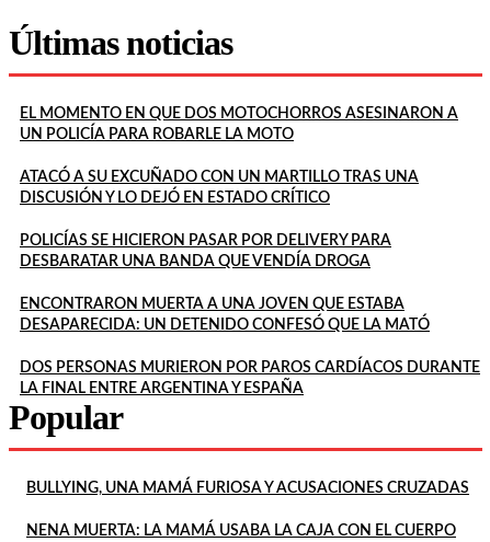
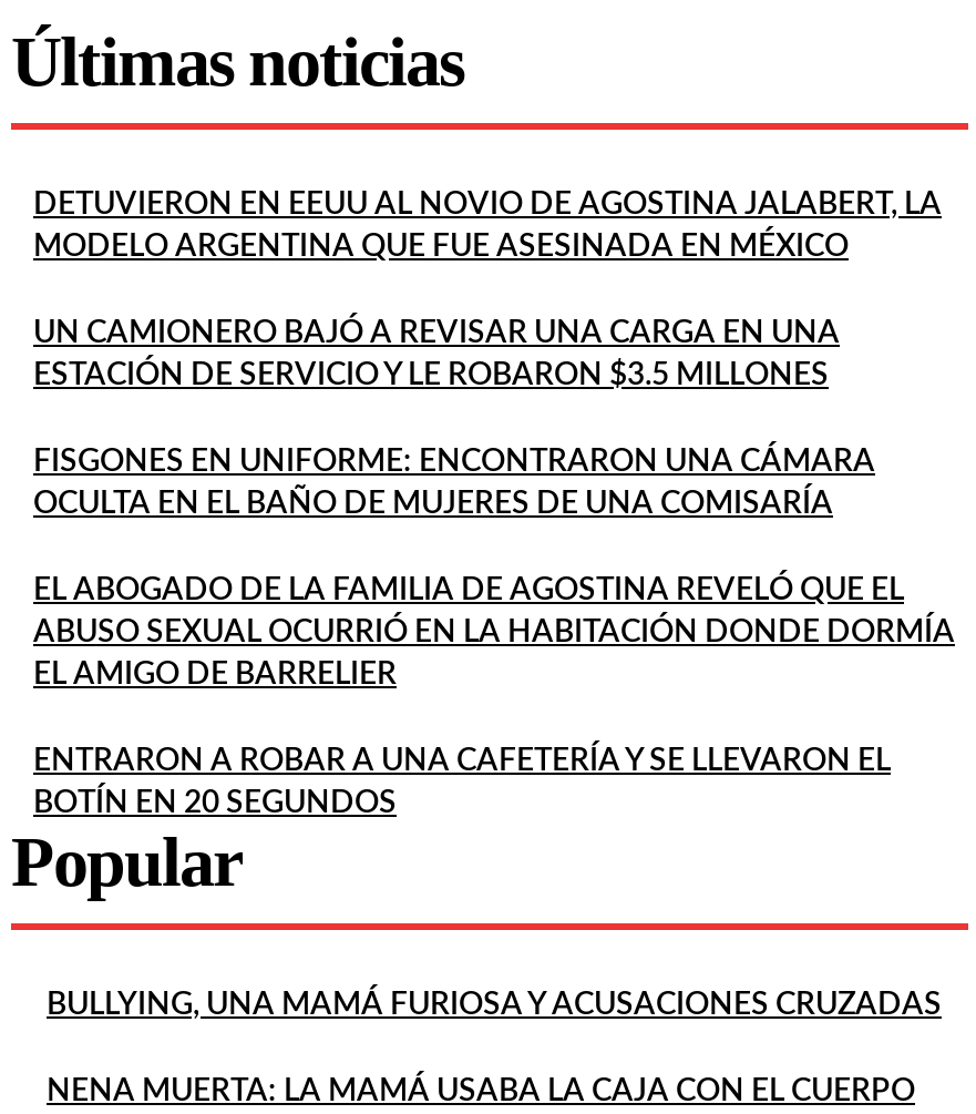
- EL MOMENTO EN QUE DOS MOTOCHORROS ASESINARON A
- UN POLICÍA PARA ROBARLE LA MOTO
+ DETUVIERON EN EEUU AL NOVIO DE AGOSTINA JALABERT, LA
+ MODELO ARGENTINA QUE FUE ASESINADA EN MÉXICO

- ATACÓ A SU EXCUÑADO CON UN MARTILLO TRAS UNA
- DISCUSIÓN Y LO DEJÓ EN ESTADO CRÍTICO
+ UN CAMIONERO BAJÓ A REVISAR UNA CARGA EN UNA
+ ESTACIÓN DE SERVICIO Y LE ROBARON $3.5 MILLONES

- POLICÍAS SE HICIERON PASAR POR DELIVERY PARA
- DESBARATAR UNA BANDA QUE VENDÍA DROGA
+ FISGONES EN UNIFORME: ENCONTRARON UNA CÁMARA
+ OCULTA EN EL BAÑO DE MUJERES DE UNA COMISARÍA

- ENCONTRARON MUERTA A UNA JOVEN QUE ESTABA
- DESAPARECIDA: UN DETENIDO CONFESÓ QUE LA MATÓ
+ EL ABOGADO DE LA FAMILIA DE AGOSTINA REVELÓ QUE EL
+ ABUSO SEXUAL OCURRIÓ EN LA HABITACIÓN DONDE DORMÍA
+ EL AMIGO DE BARRELIER

- DOS PERSONAS MURIERON POR PAROS CARDÍACOS DURANTE
- LA FINAL ENTRE ARGENTINA Y ESPAÑA
+ ENTRARON A ROBAR A UNA CAFETERÍA Y SE LLEVARON EL
+ BOTÍN EN 20 SEGUNDOS
